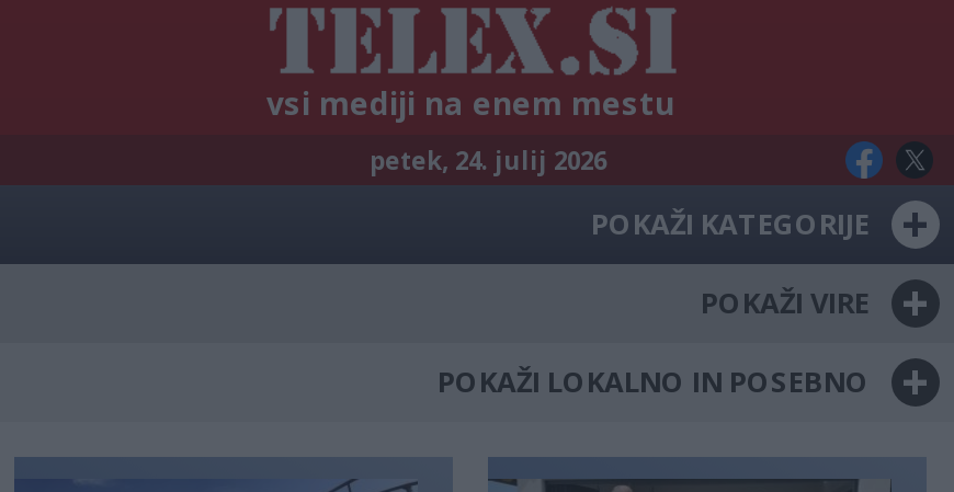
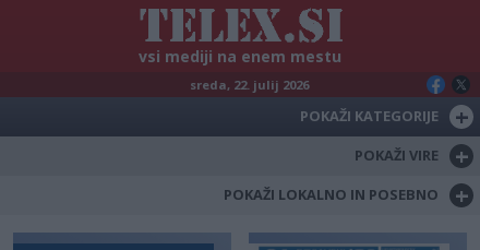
- petek, 24. julij 2026
+ sreda, 22. julij 2026
